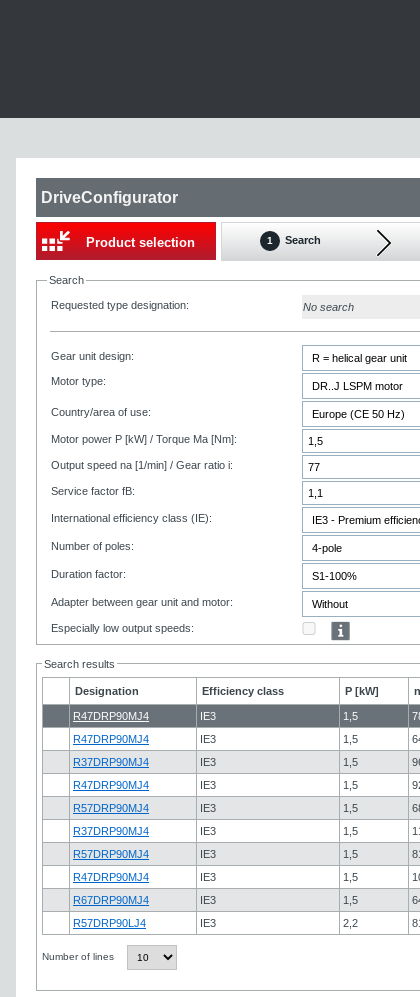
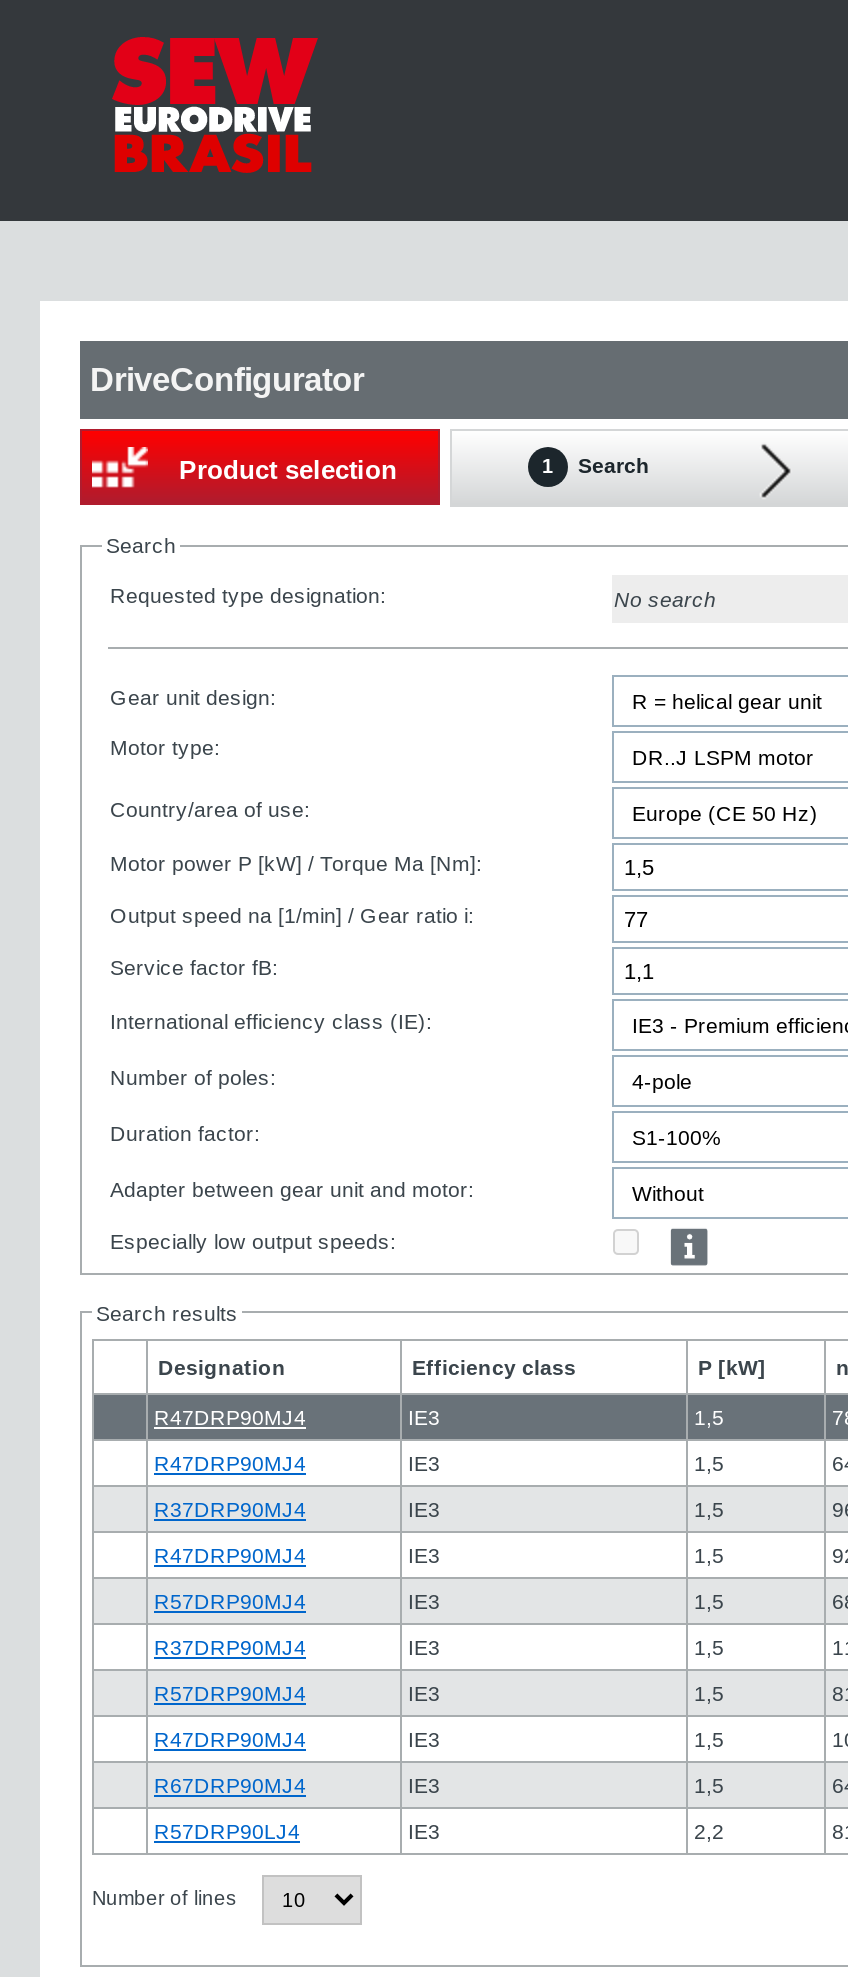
+ [image]
